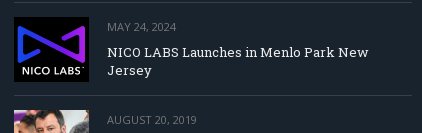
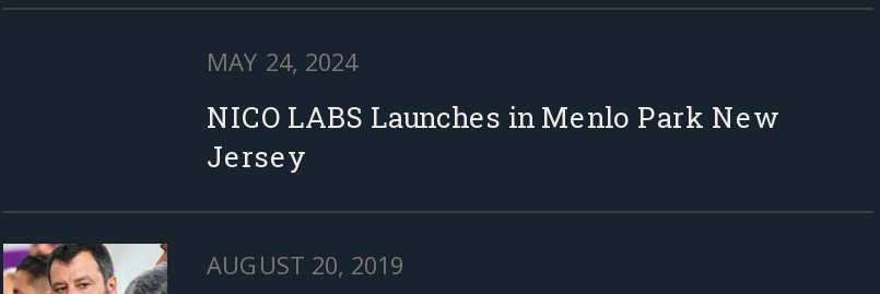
- [image]
